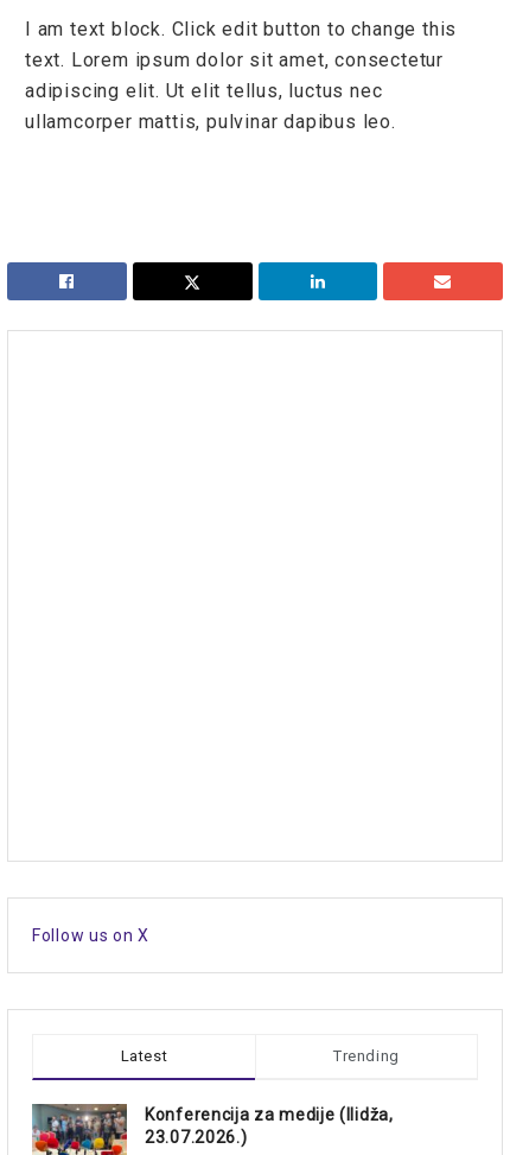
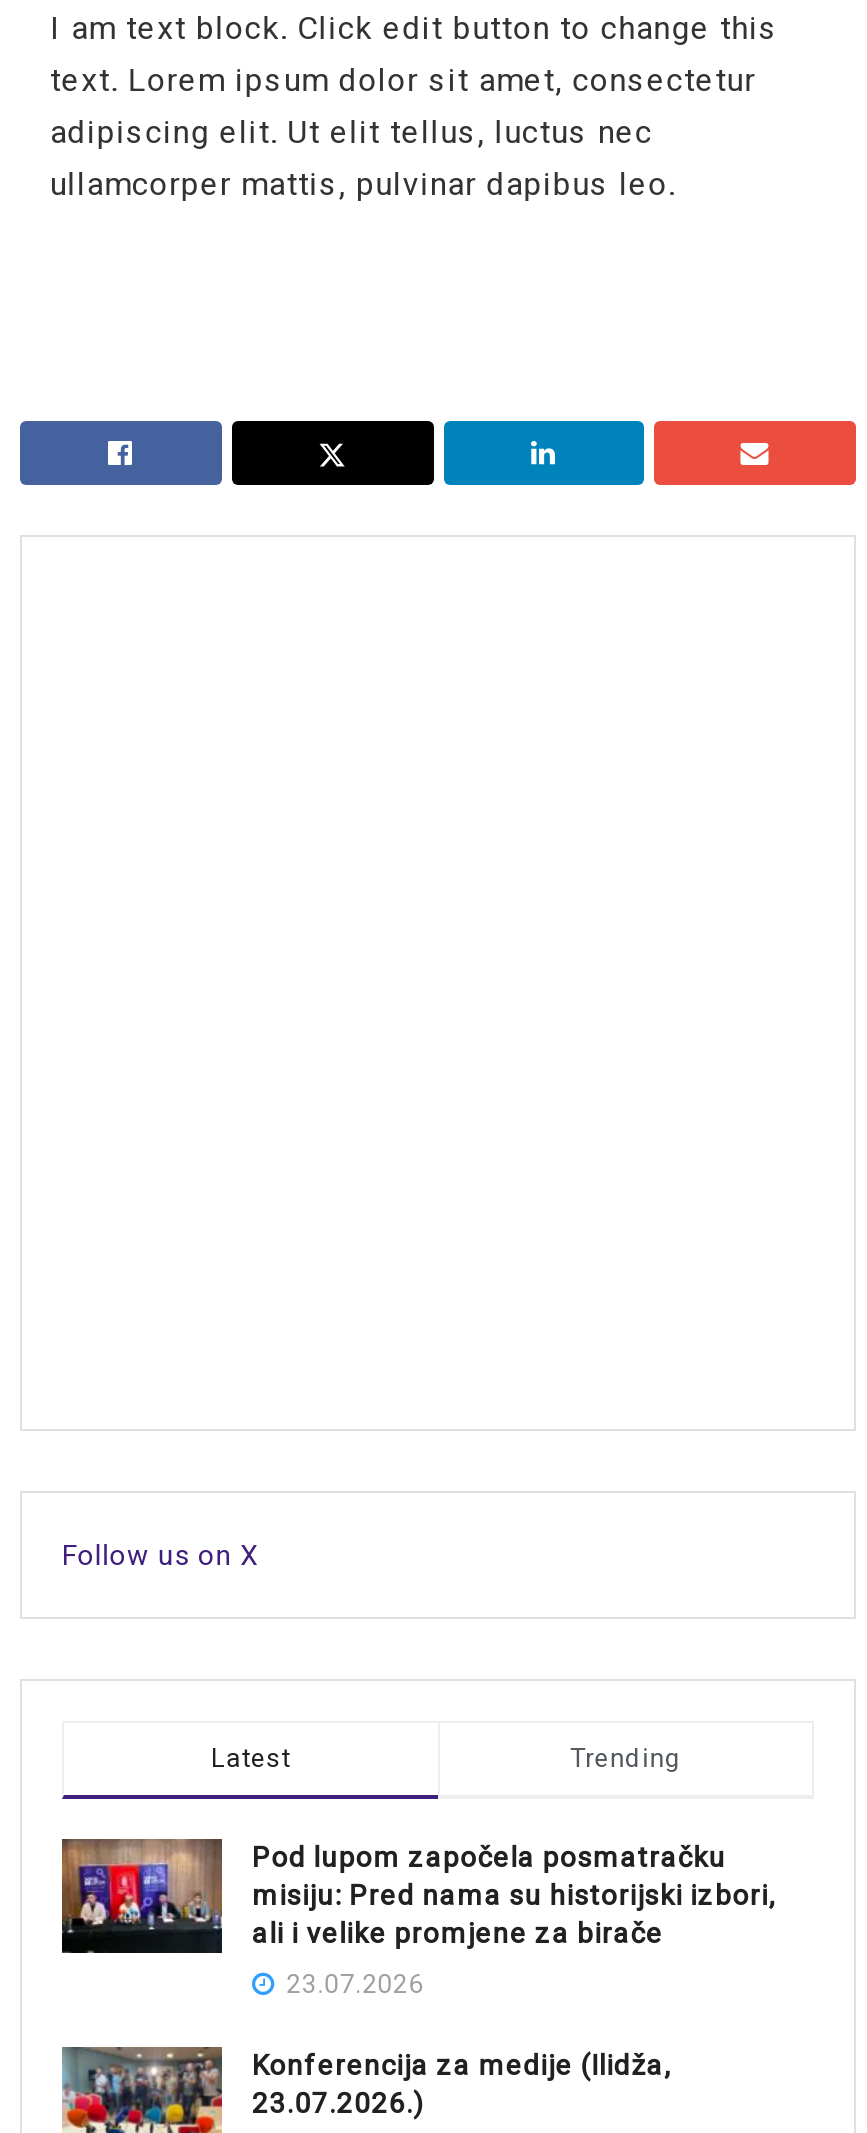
+ [image]
+ Pod lupom započela posmatračku
+ misiju: Pred nama su historijski izbori,
+ ali i velike promjene za birače
+ 23.07.2026
